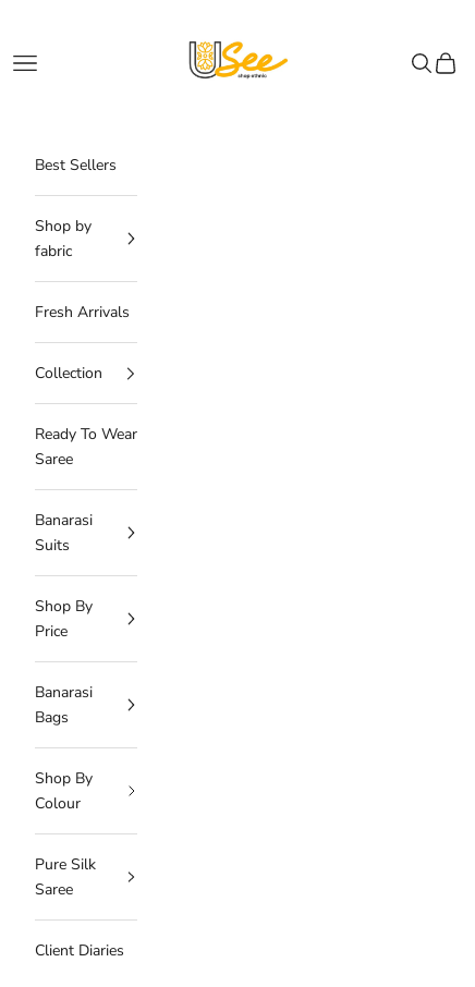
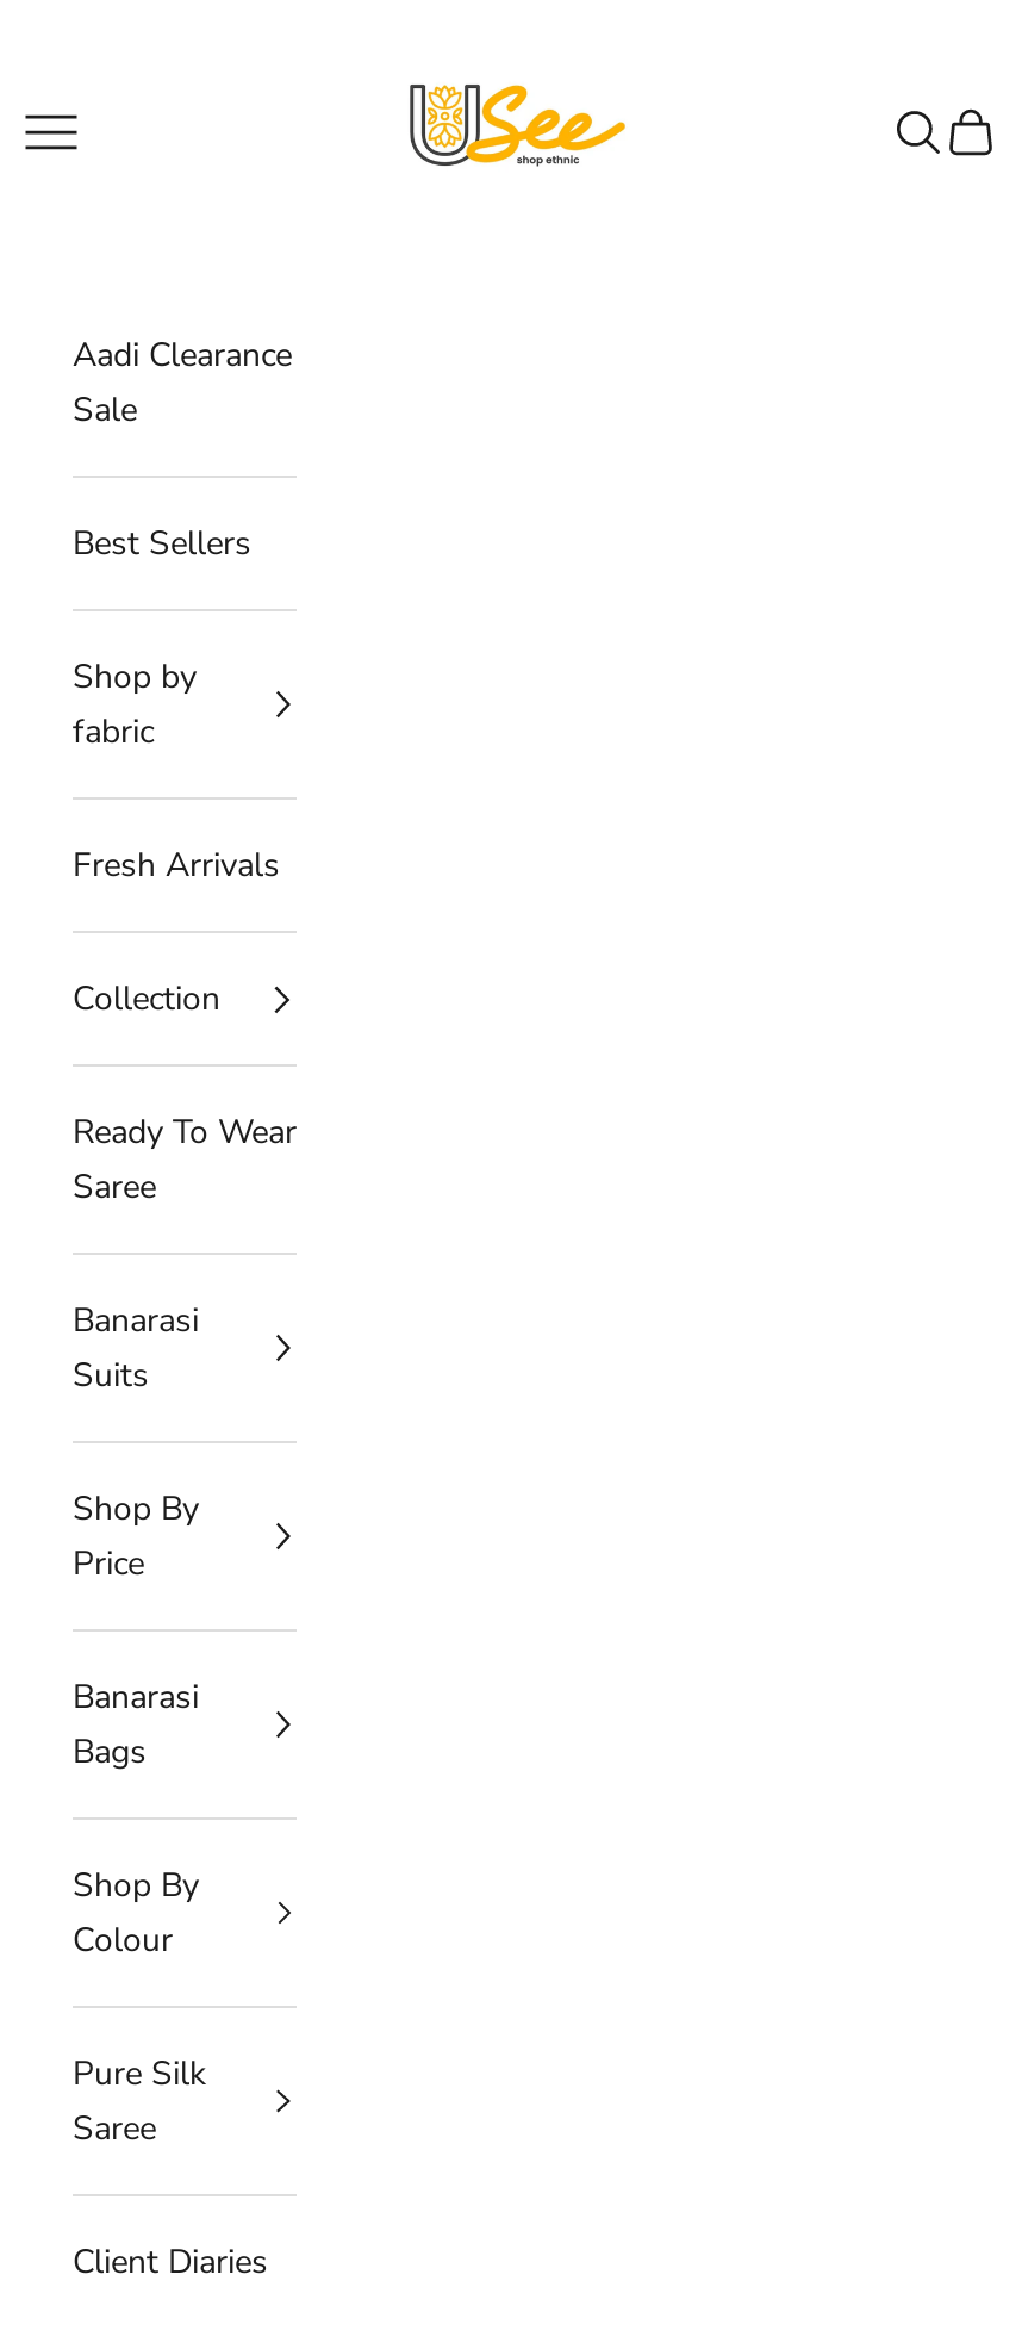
+ Aadi Clearance
+ Sale
